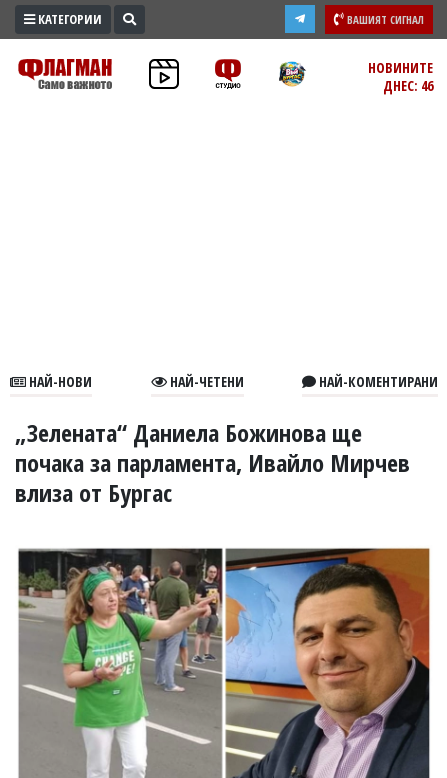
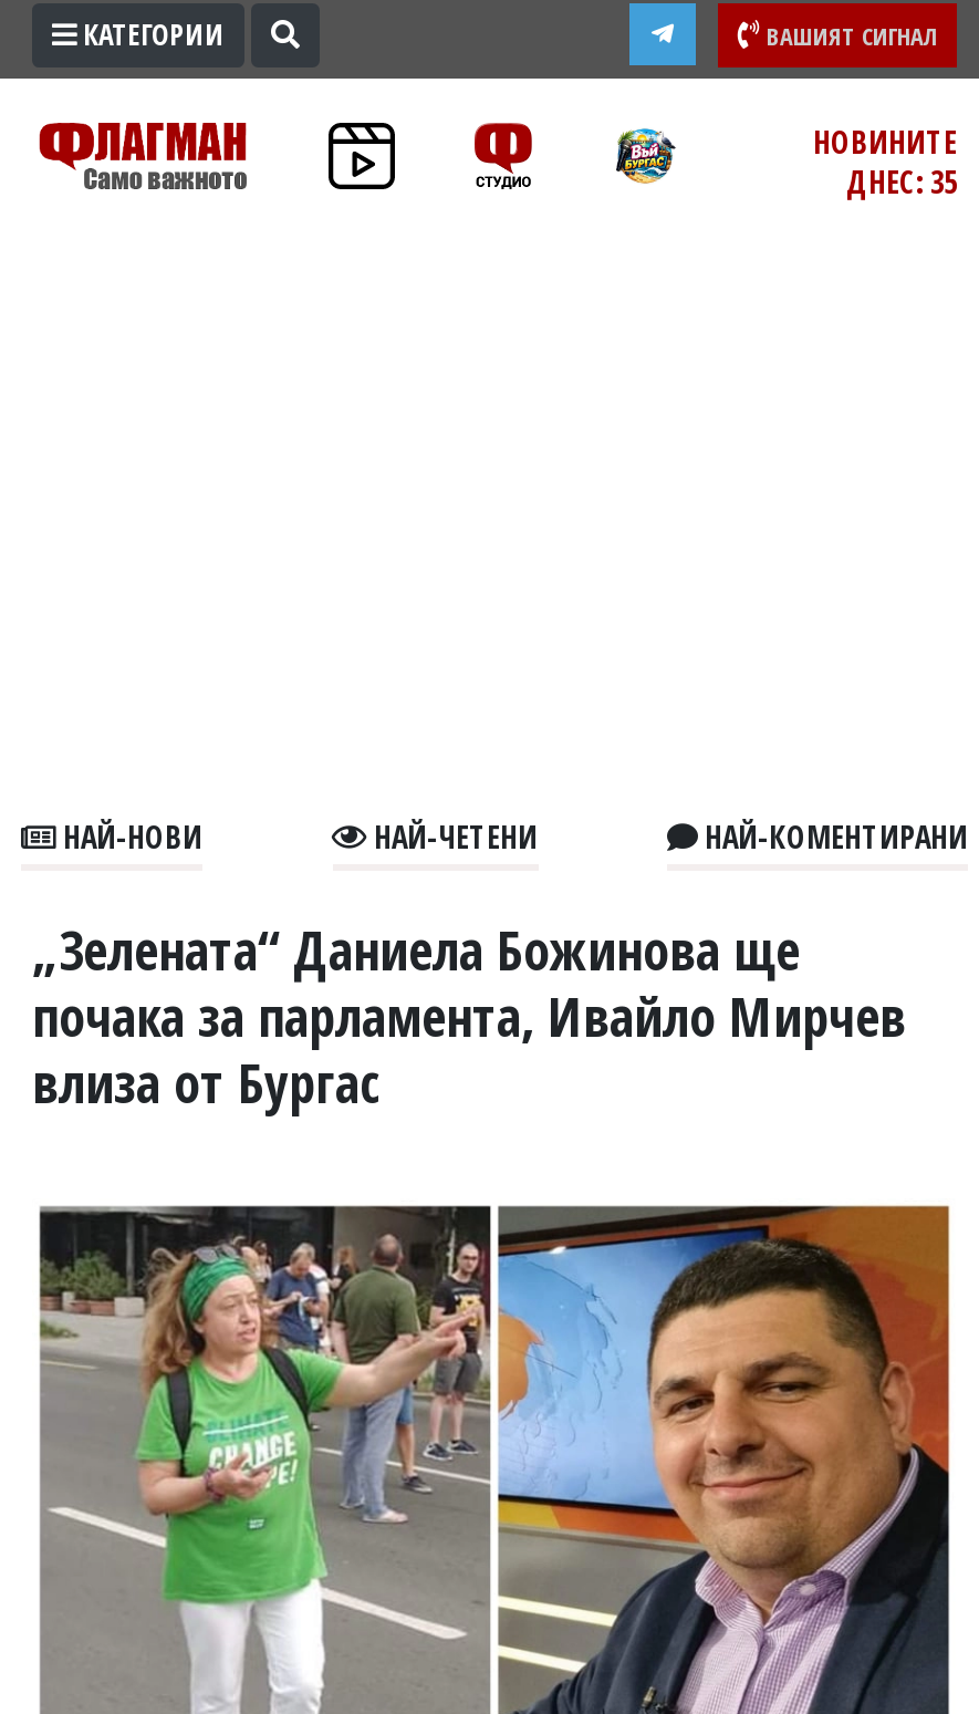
- ДНЕС: 46
+ ДНЕС: 35
